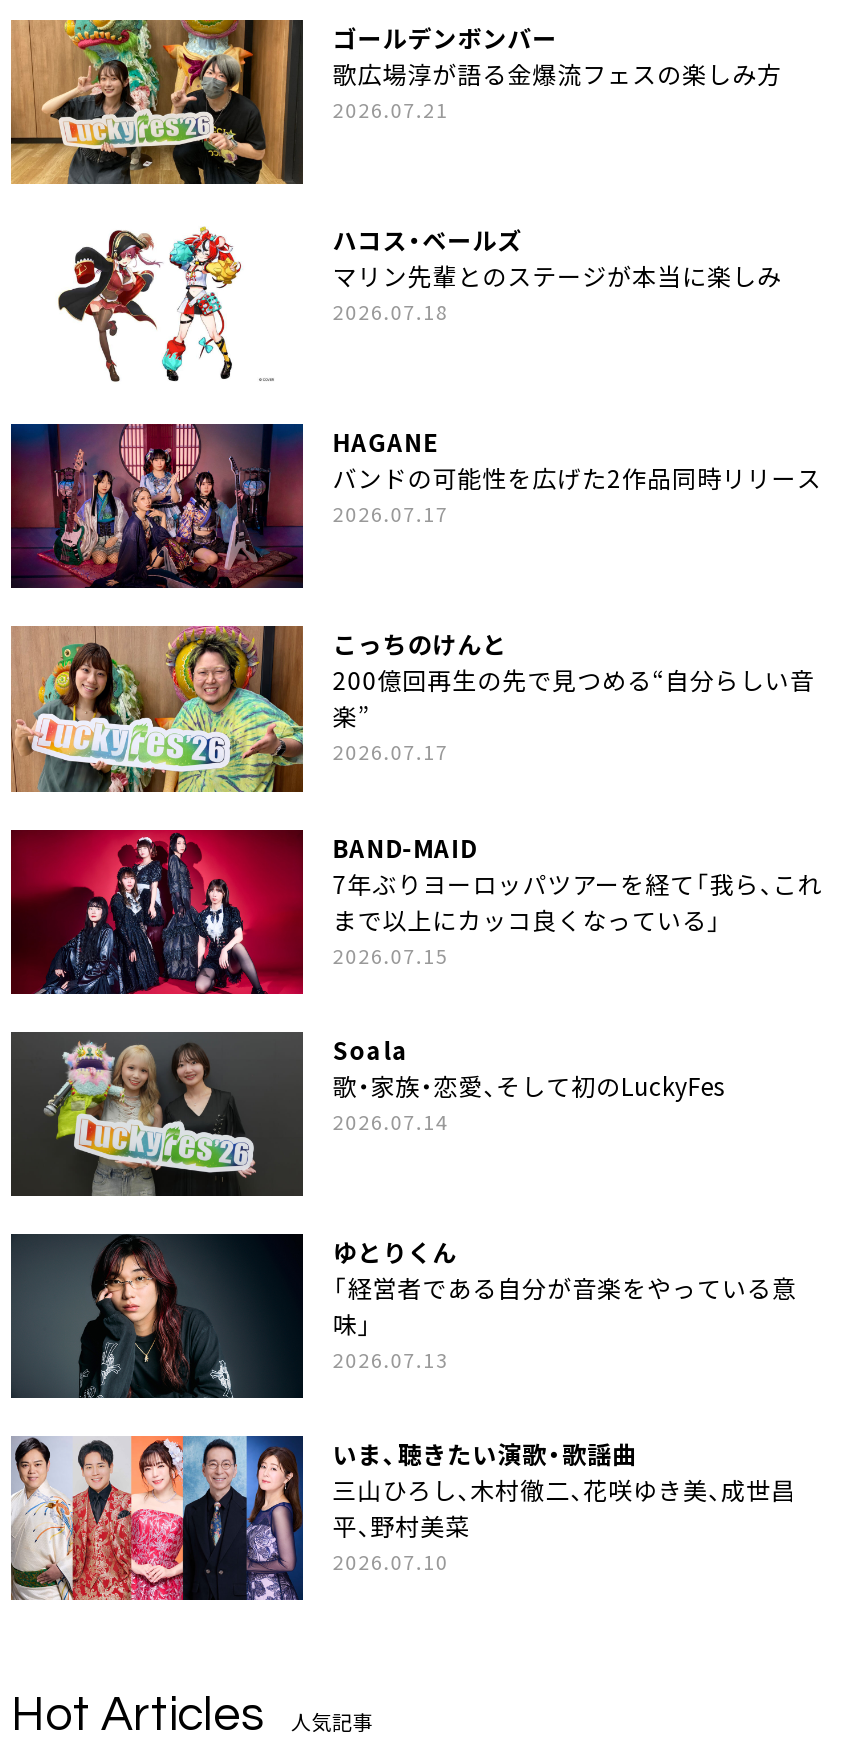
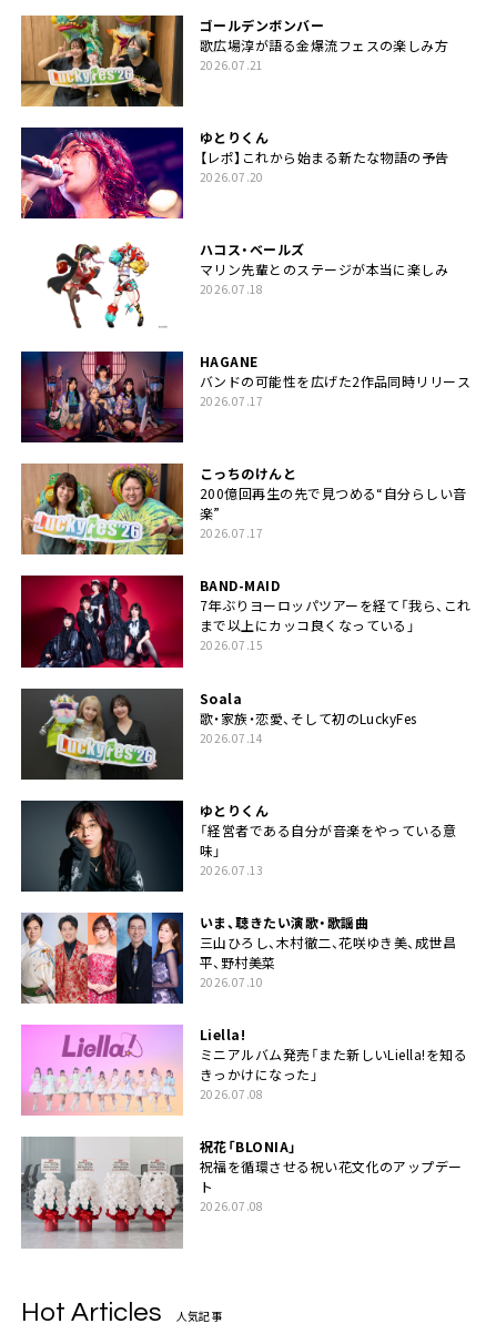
+ [image]
+ ゆとりくん
+ 【レポ】これから始まる新たな物語の予告
+ 2026.07.20

+ [image]
+ Liella!
+ ミニアルバム発売「また新しいLiella!を知る
+ きっかけになった」
+ 2026.07.08
+ 祝花「BLONIA」
+ 祝福を循環させる祝い花文化のアップデー
+ ト
+ 2026.07.08

+ [image]
